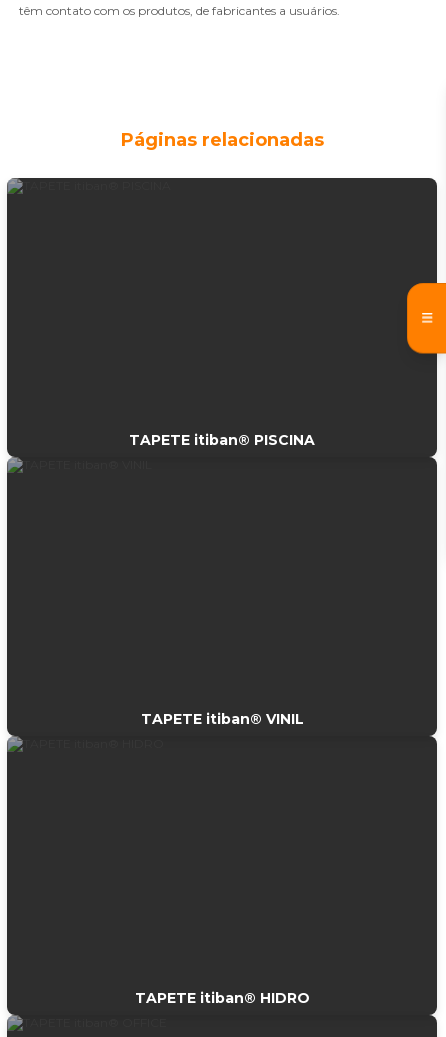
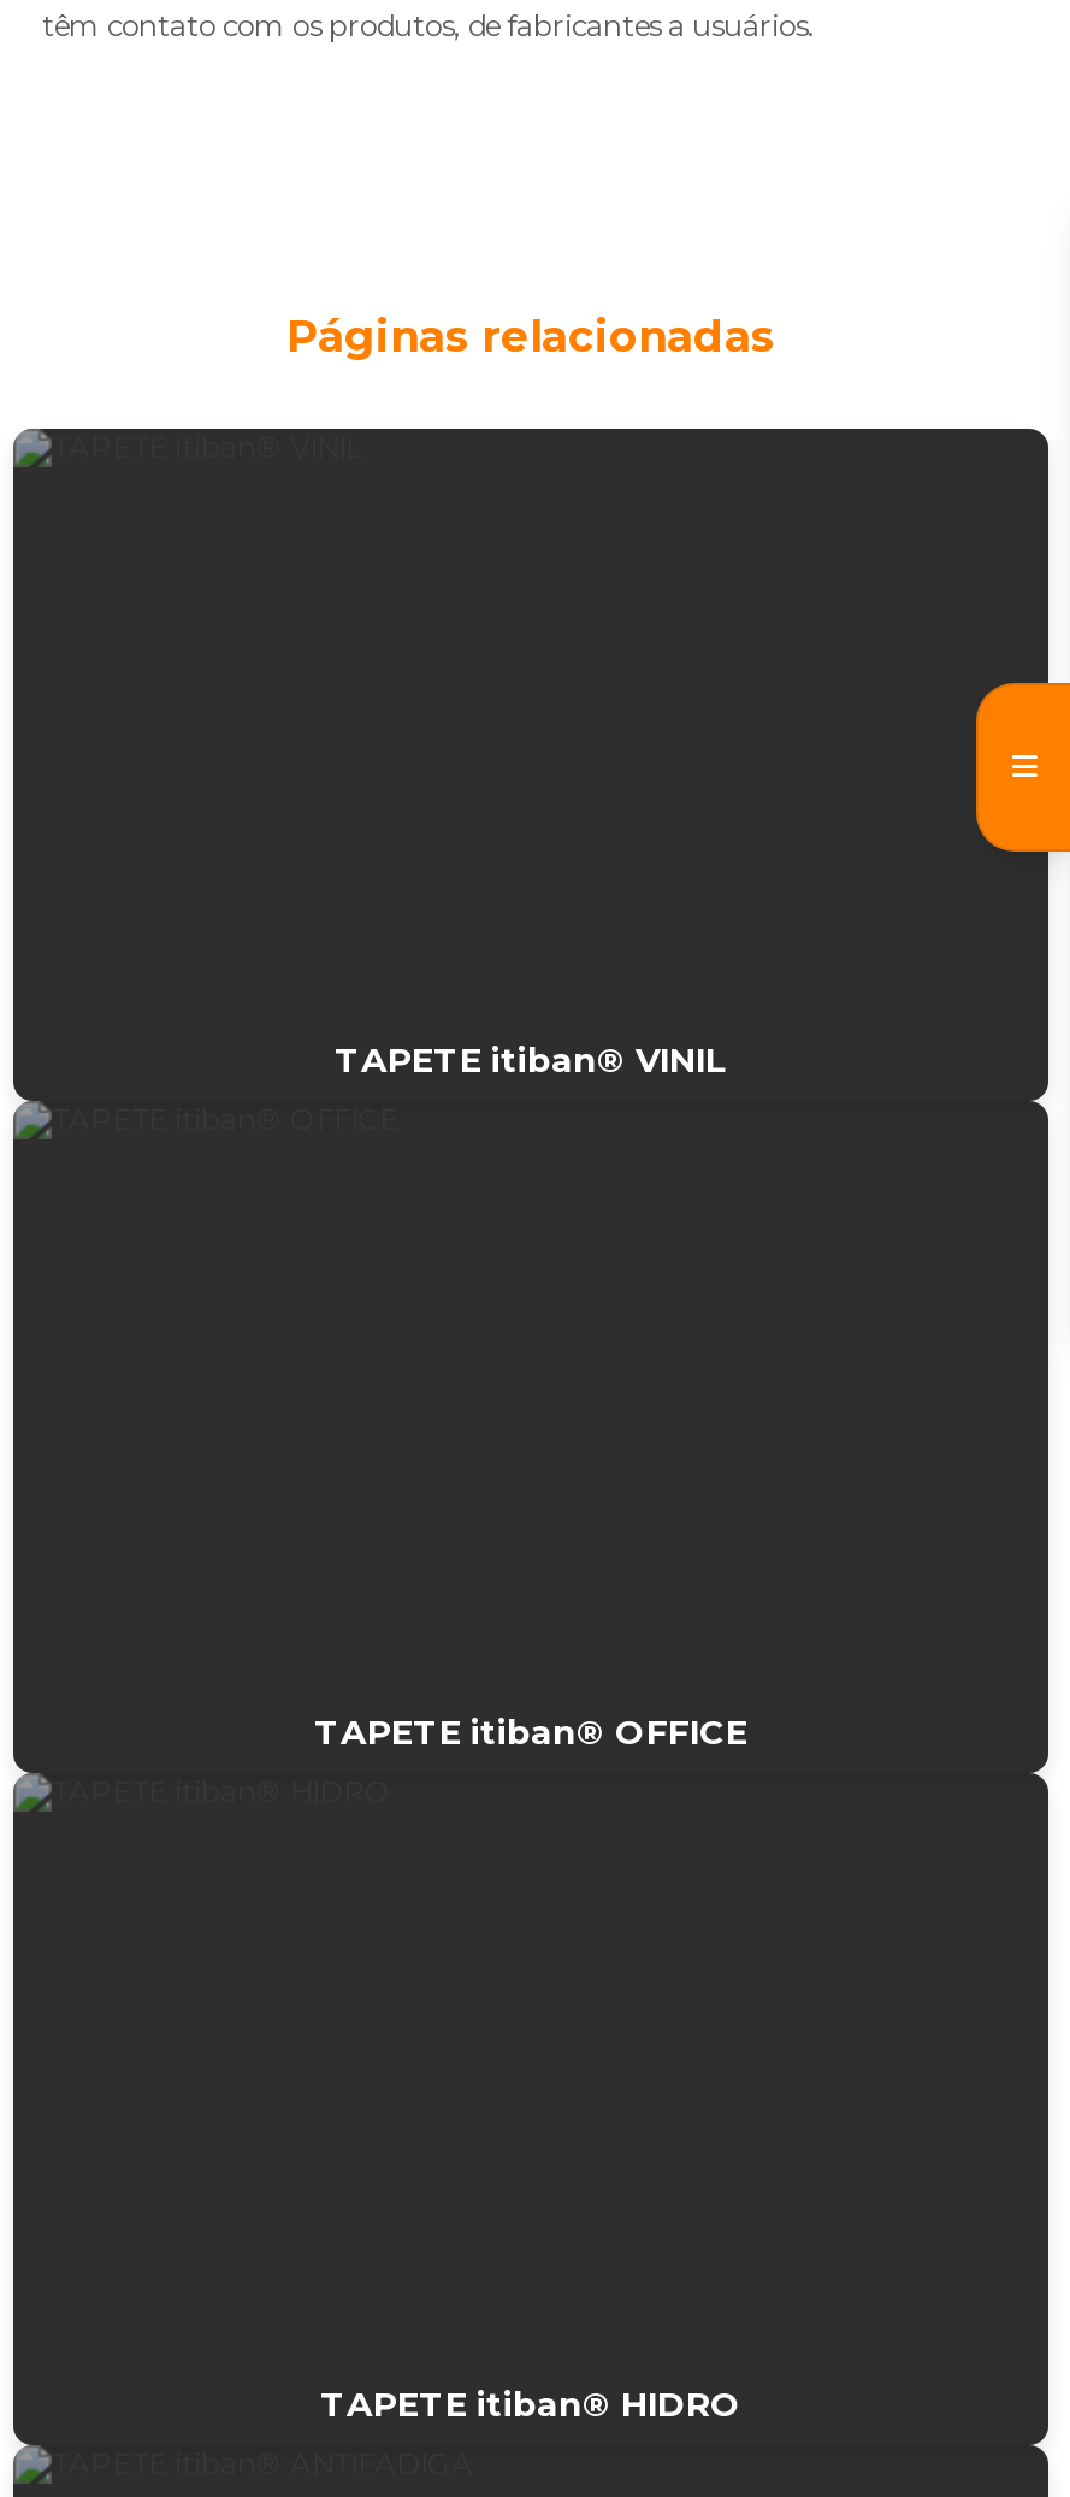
- TAPETE itiban® PISCINA

moved up: TAPETE itiban® VINIL

+ TAPETE itiban® OFFICE
